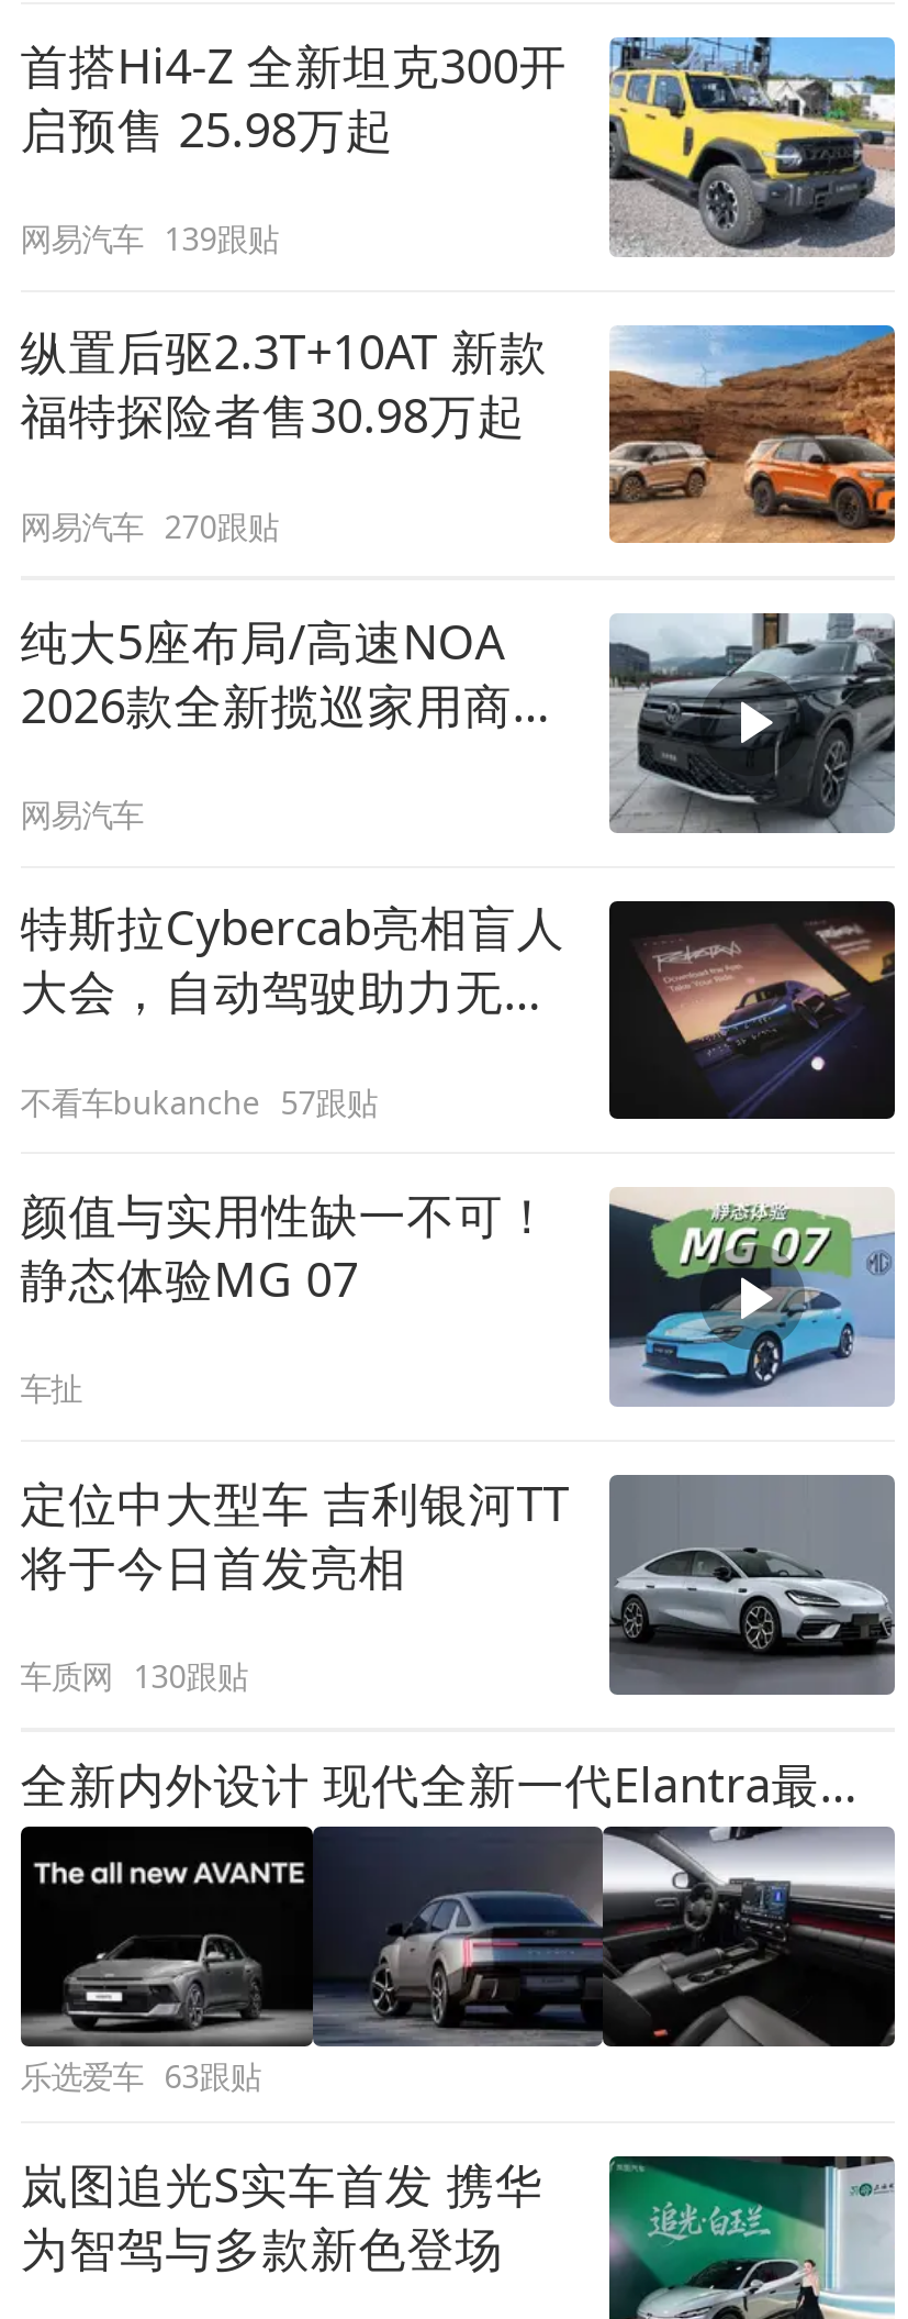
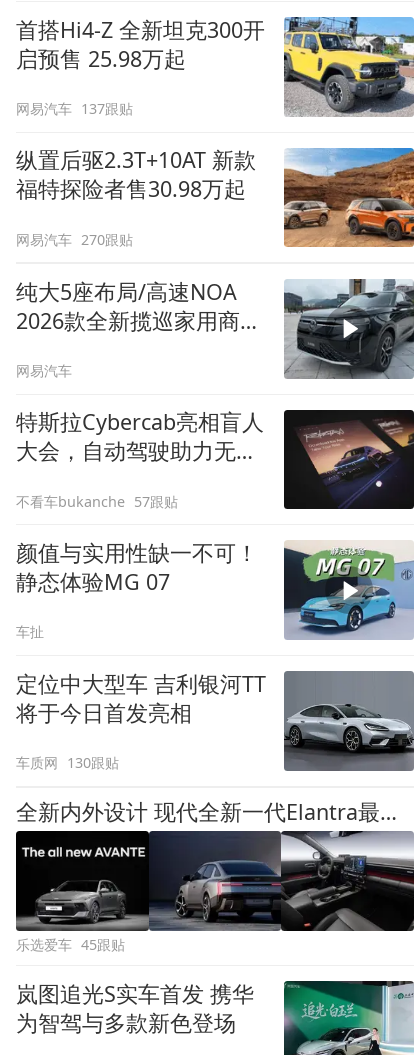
- 网易汽车 139跟贴
+ 网易汽车 137跟贴

- 乐选爱车 63跟贴
+ 乐选爱车 45跟贴
